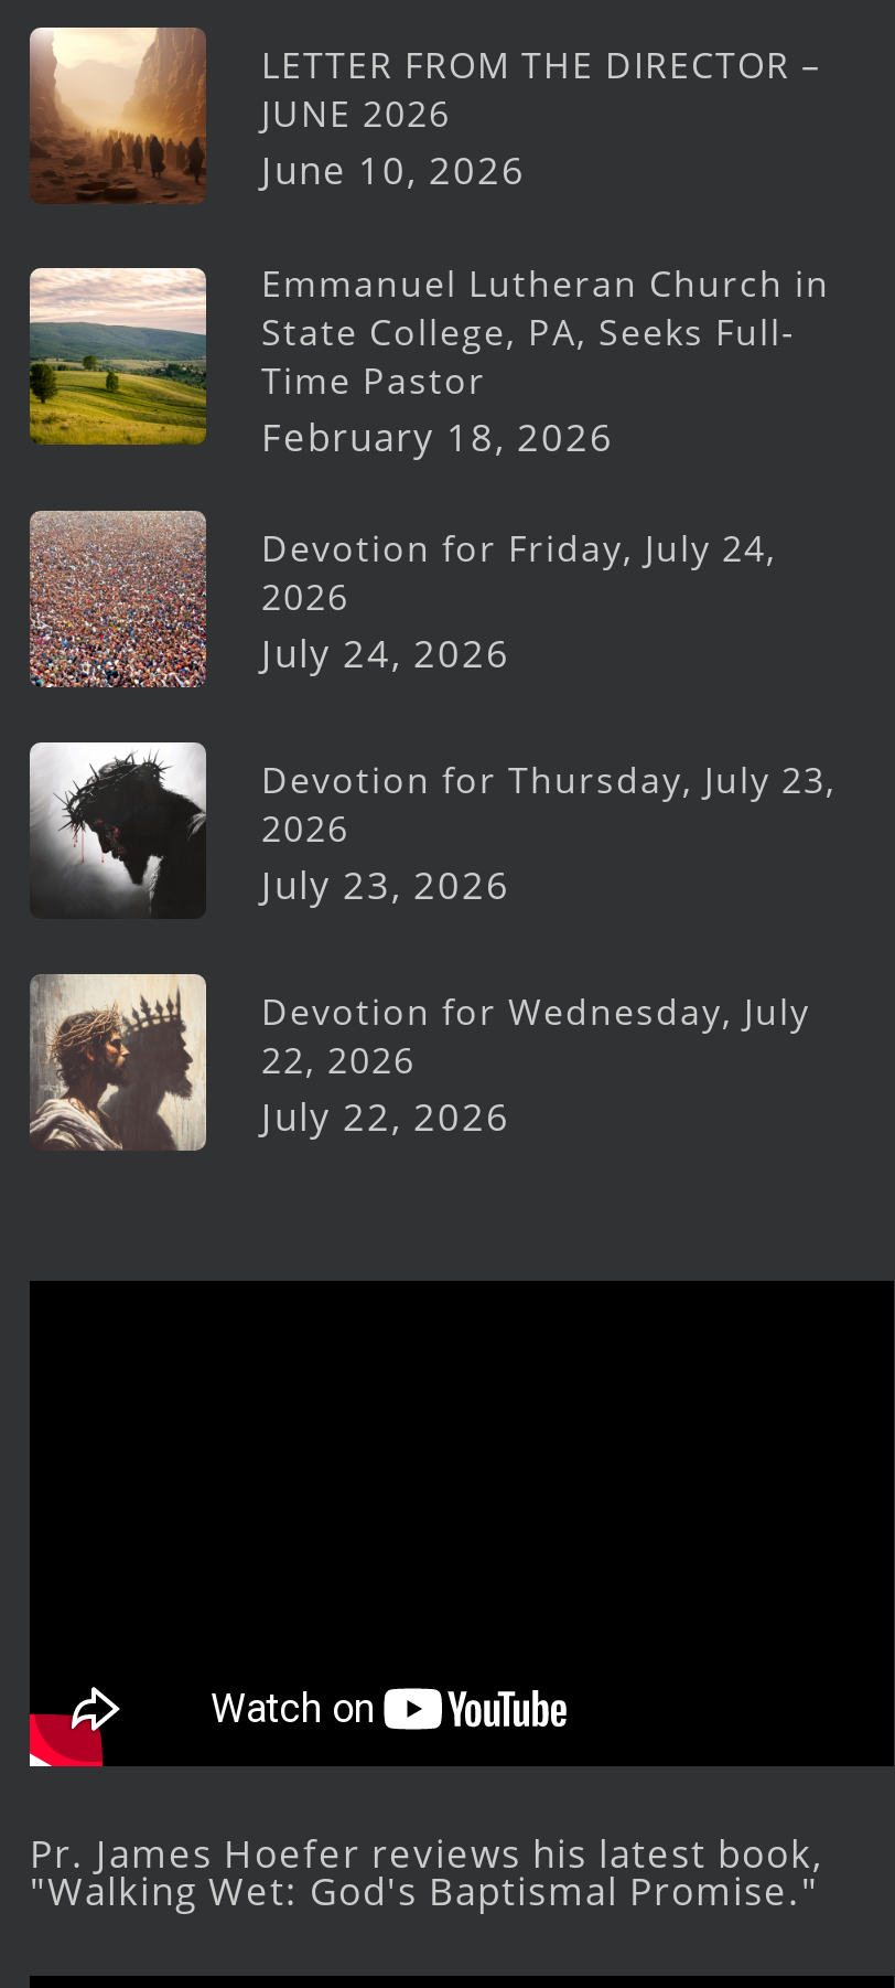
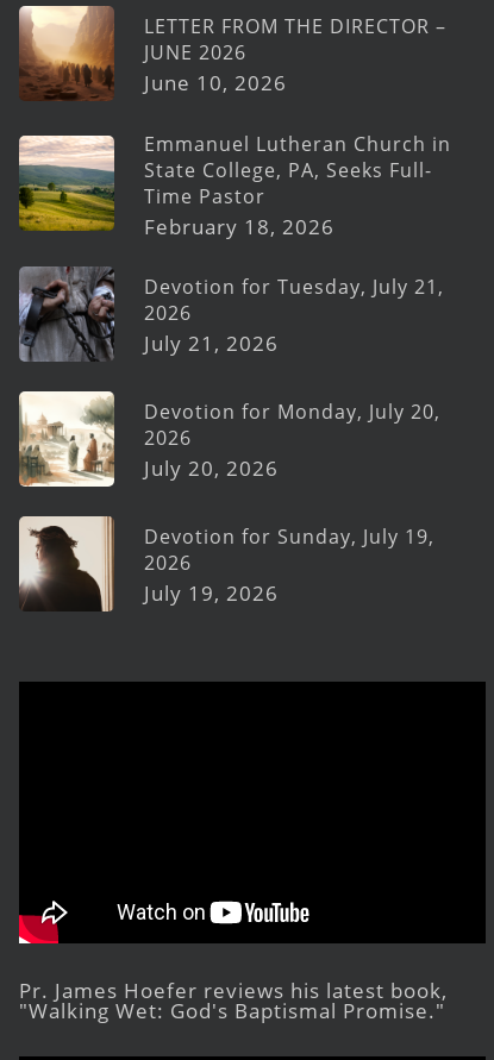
- [image]
- Devotion for Friday, July 24,
+ [image]
+ Devotion for Tuesday, July 21,

- July 24, 2026
+ July 21, 2026

- [image]
- Devotion for Thursday, July 23,
+ [image]
+ Devotion for Monday, July 20,

- July 23, 2026
+ July 20, 2026

- [image]
- Devotion for Wednesday, July
- 22, 2026
- July 22, 2026
+ [image]
+ Devotion for Sunday, July 19,
+ 2026
+ July 19, 2026
